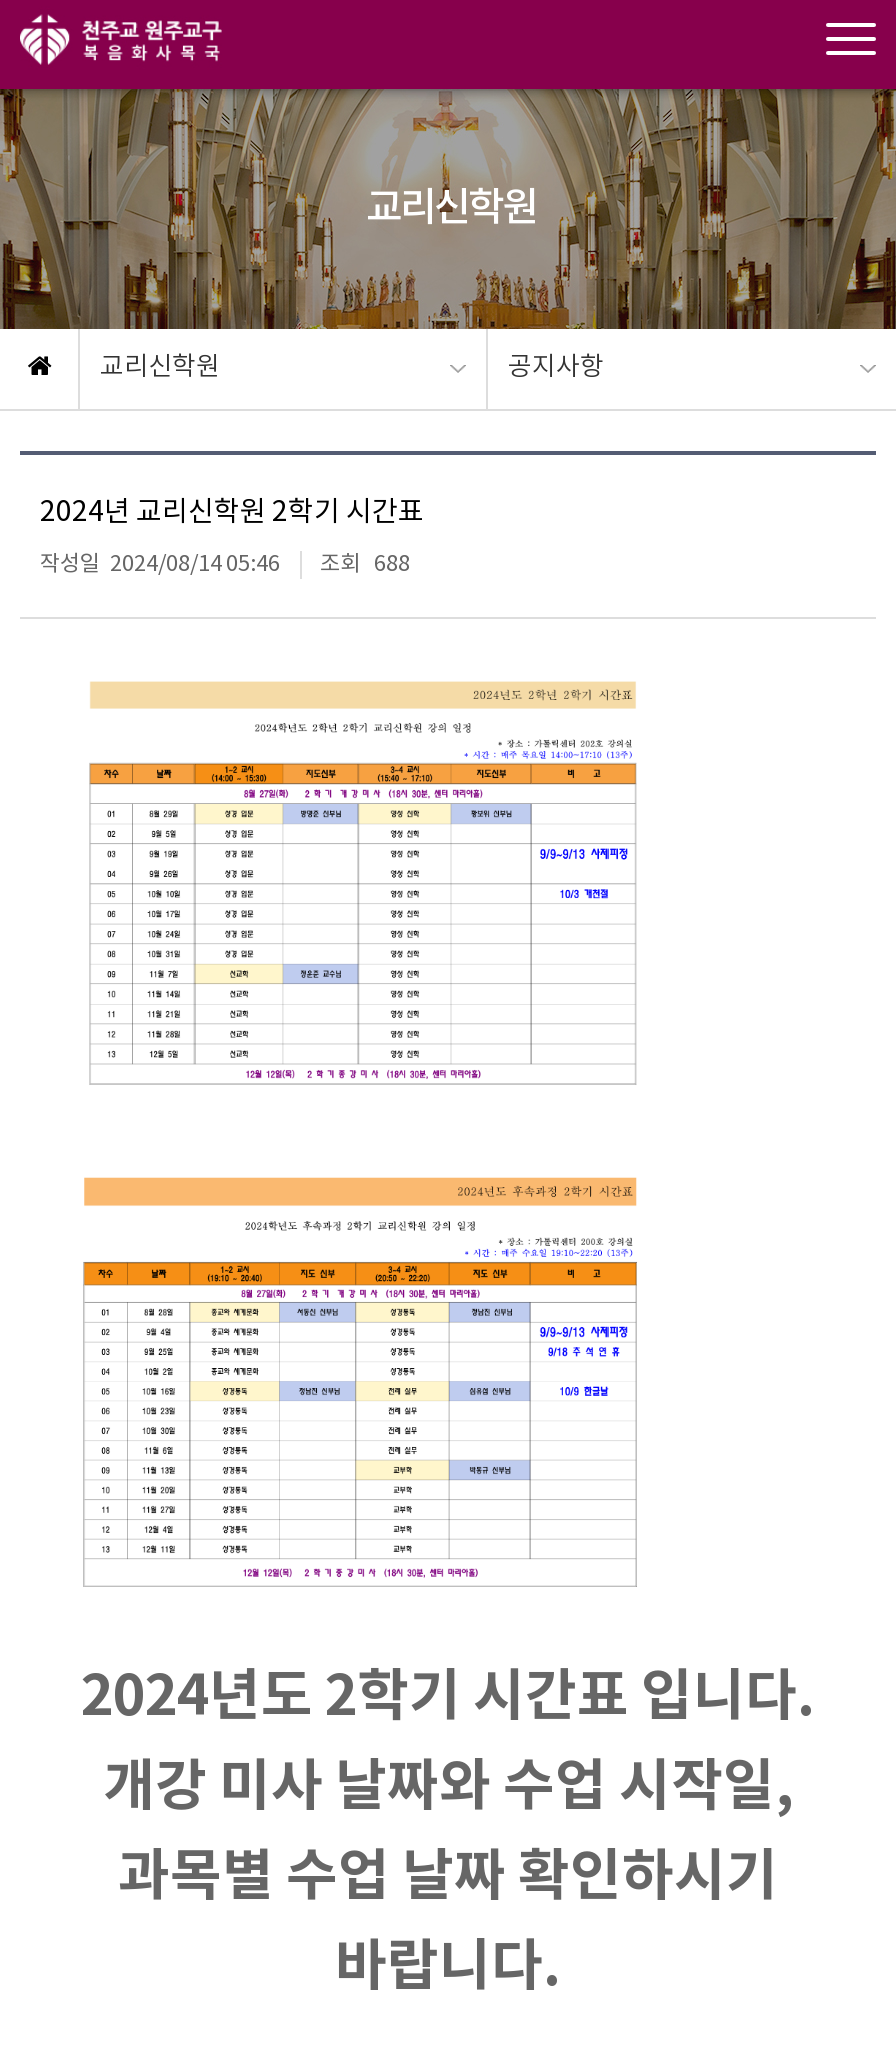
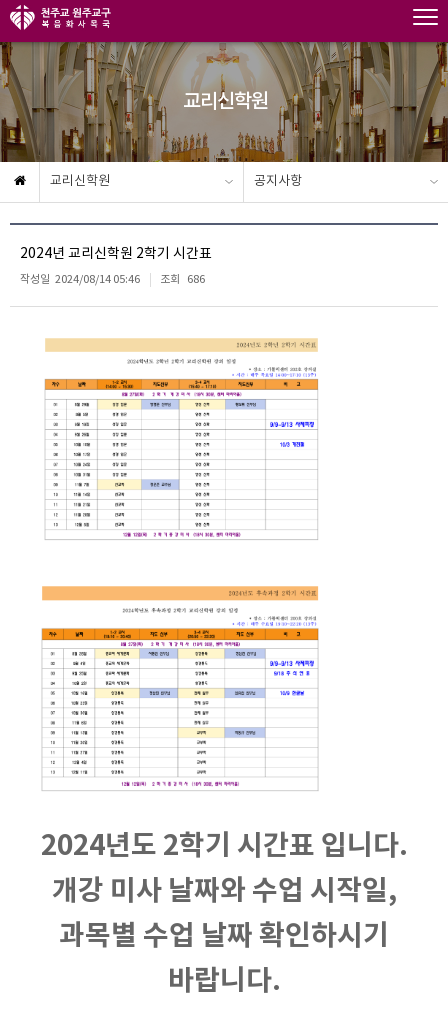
- 작성일 2024/08/14 05:46 조회 688
+ 작성일 2024/08/14 05:46 조회 686
